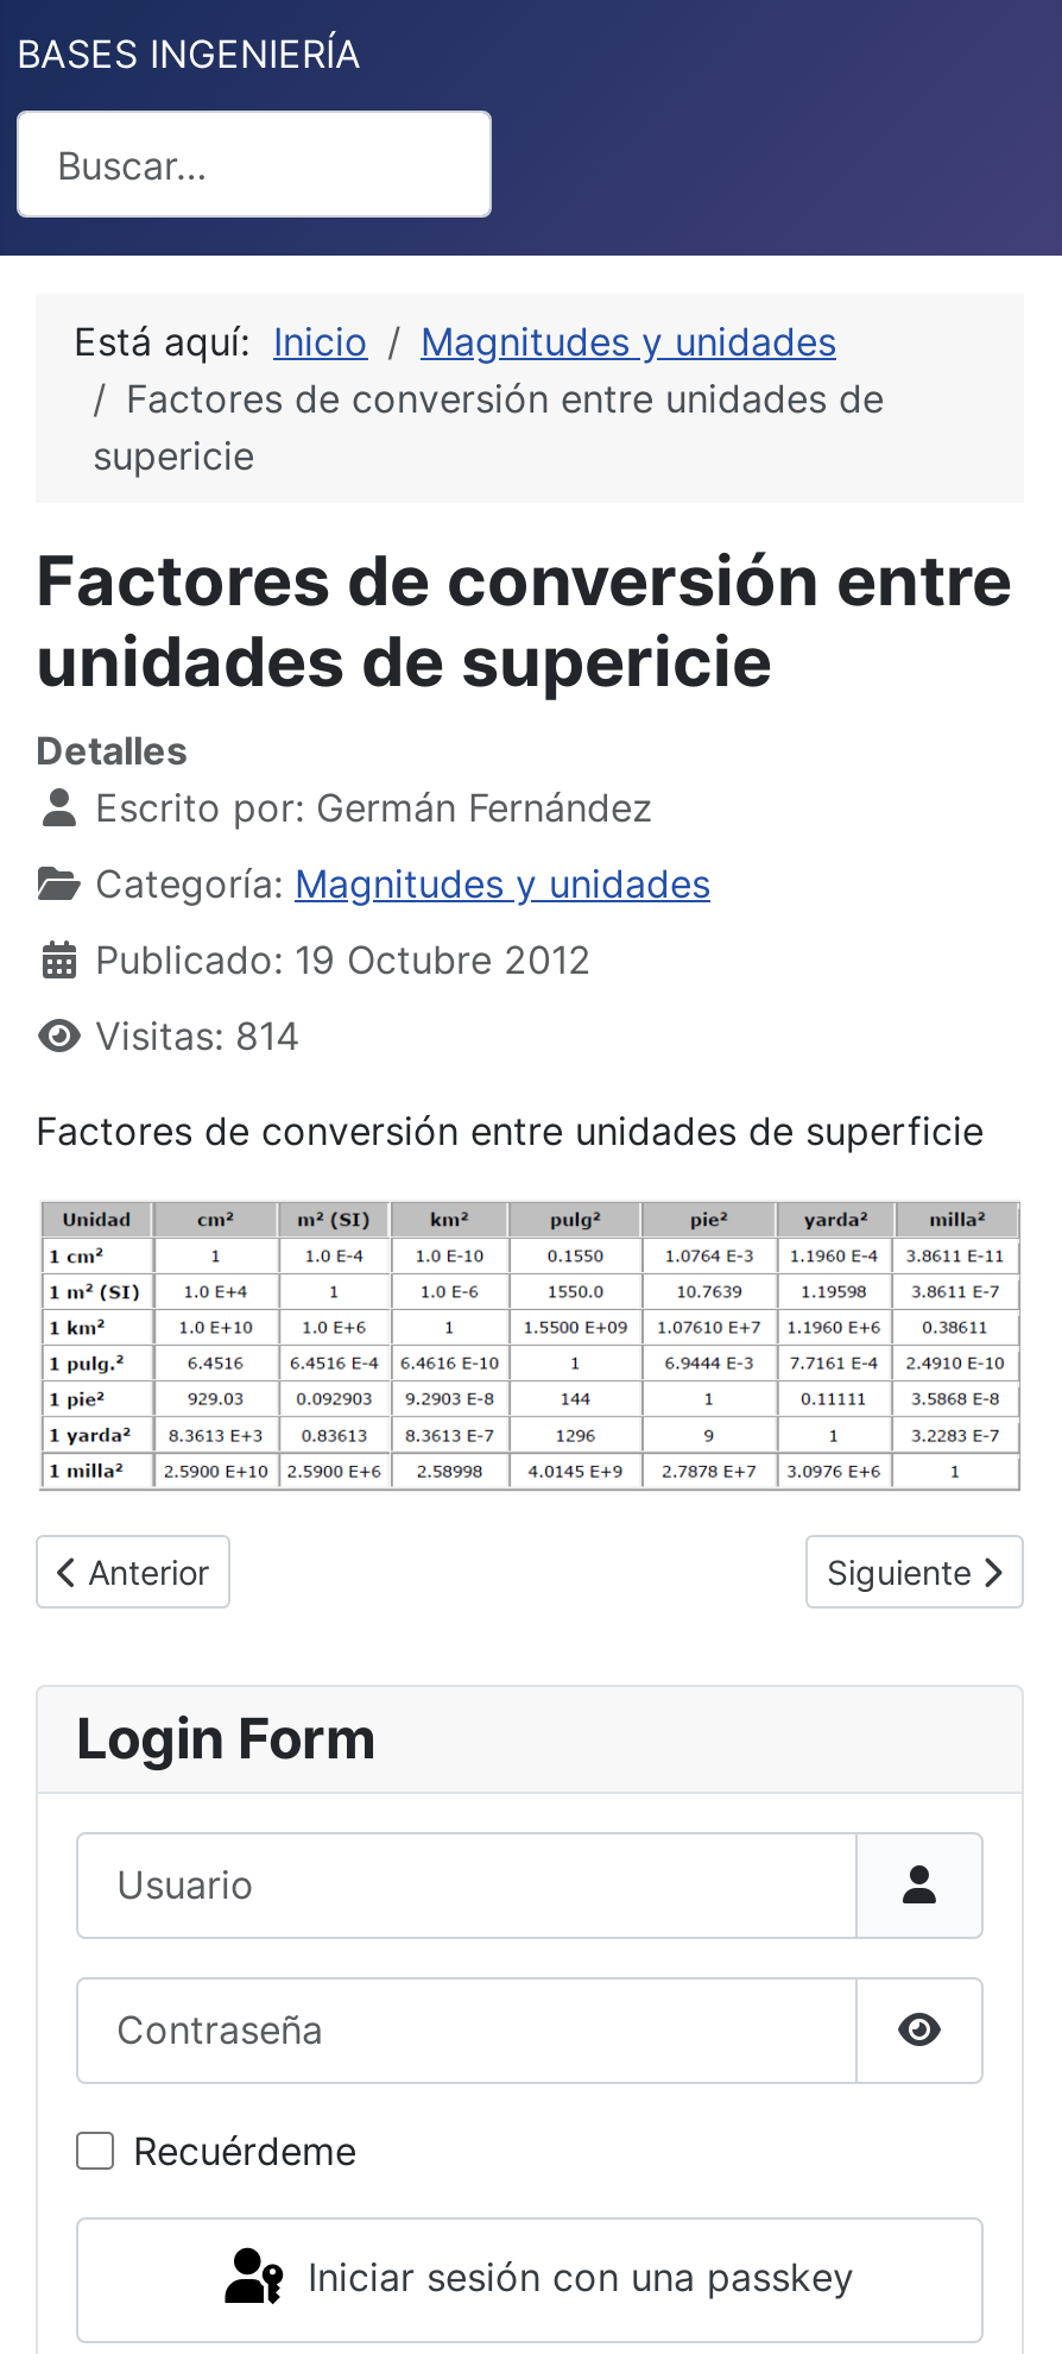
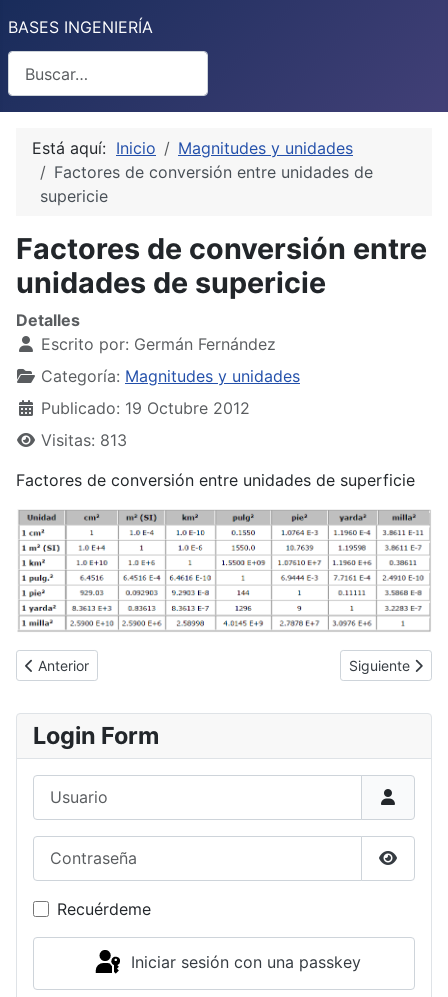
- Visitas: 814
+ Visitas: 813
